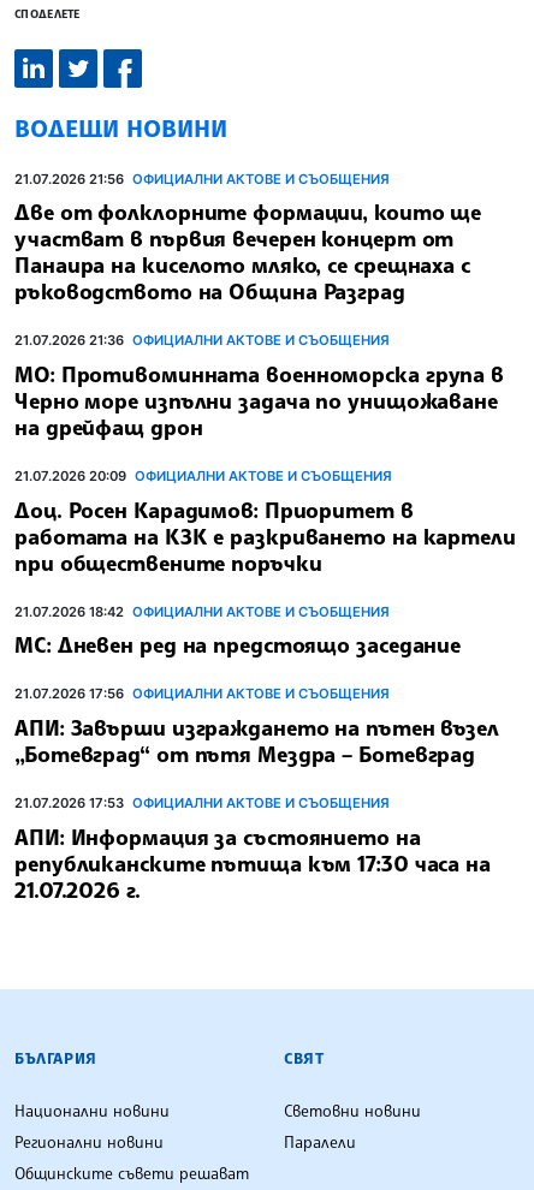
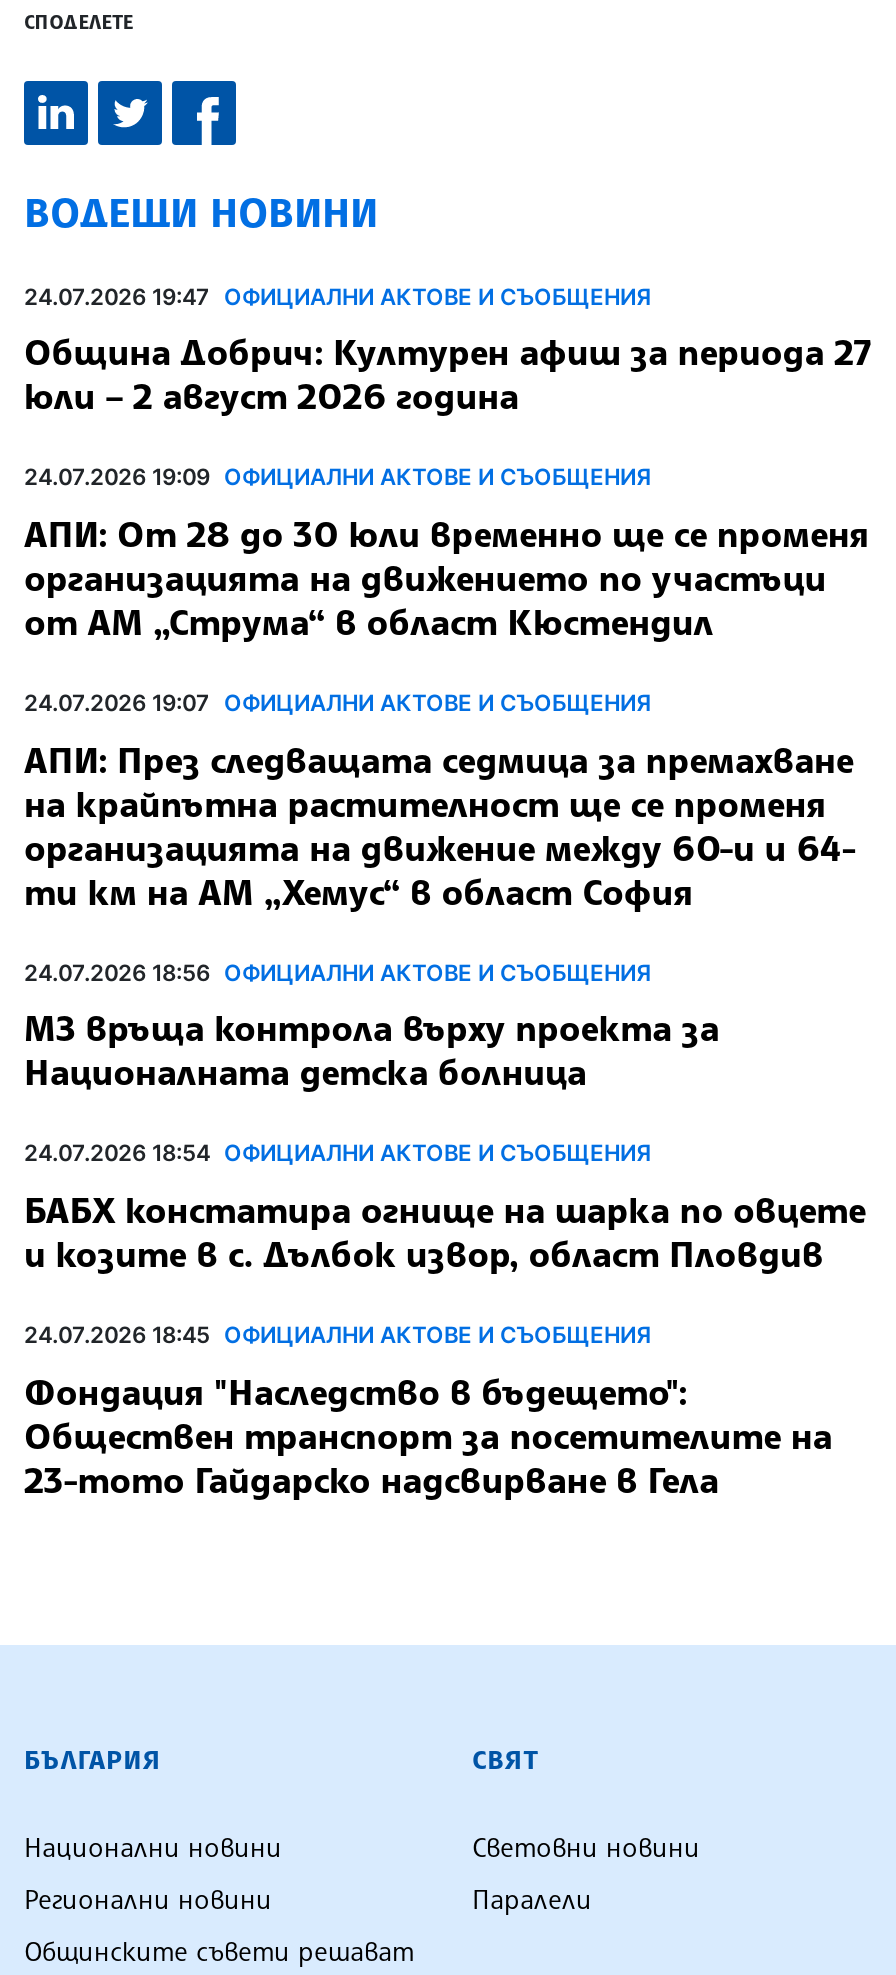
- 21.07.2026 21:56 ОФИЦИАЛНИ АКТОВЕ И СЪОБЩЕНИЯ
- Две от фолклорните формации, които ще
- участват в първия вечерен концерт от
- Панаира на киселото мляко, се срещнаха с
- ръководството на Община Разград
+ 24.07.2026 19:47 ОФИЦИАЛНИ АКТОВЕ И СЪОБЩЕНИЯ
+ Община Добрич: Културен афиш за периода 27
+ юли – 2 август 2026 година

- 21.07.2026 21:36 ОФИЦИАЛНИ АКТОВЕ И СЪОБЩЕНИЯ
- МО: Противоминната военноморска група в
- Черно море изпълни задача по унищожаване
- на дрейфащ дрон
+ 24.07.2026 19:09 ОФИЦИАЛНИ АКТОВЕ И СЪОБЩЕНИЯ
+ АПИ: От 28 до 30 юли временно ще се променя
+ организацията на движението по участъци
+ от АМ „Струма“ в област Кюстендил

- 21.07.2026 20:09 ОФИЦИАЛНИ АКТОВЕ И СЪОБЩЕНИЯ
- Доц. Росен Карадимов: Приоритет в
- работата на КЗК е разкриването на картели
- при обществените поръчки
+ 24.07.2026 19:07 ОФИЦИАЛНИ АКТОВЕ И СЪОБЩЕНИЯ
+ АПИ: През следващата седмица за премахване
+ на крайпътна растителност ще се променя
+ организацията на движение между 60-и и 64-
+ ти км на АМ „Хемус“ в област София

- 21.07.2026 18:42 ОФИЦИАЛНИ АКТОВЕ И СЪОБЩЕНИЯ
- МС: Дневен ред на предстоящо заседание
+ 24.07.2026 18:56 ОФИЦИАЛНИ АКТОВЕ И СЪОБЩЕНИЯ
+ МЗ връща контрола върху проекта за
+ Националната детска болница

- 21.07.2026 17:56 ОФИЦИАЛНИ АКТОВЕ И СЪОБЩЕНИЯ
- АПИ: Завърши изграждането на пътен възел
- „Ботевград“ от пътя Мездра – Ботевград
+ 24.07.2026 18:54 ОФИЦИАЛНИ АКТОВЕ И СЪОБЩЕНИЯ
+ БАБХ констатира огнище на шарка по овцете
+ и козите в с. Дълбок извор, област Пловдив

- 21.07.2026 17:53 ОФИЦИАЛНИ АКТОВЕ И СЪОБЩЕНИЯ
- АПИ: Информация за състоянието на
- републиканските пътища към 17:30 часа на
- 21.07.2026 г.
+ 24.07.2026 18:45 ОФИЦИАЛНИ АКТОВЕ И СЪОБЩЕНИЯ
+ Фондация "Наследство в бъдещето":
+ Обществен транспорт за посетителите на
+ 23-тото Гайдарско надсвирване в Гела
